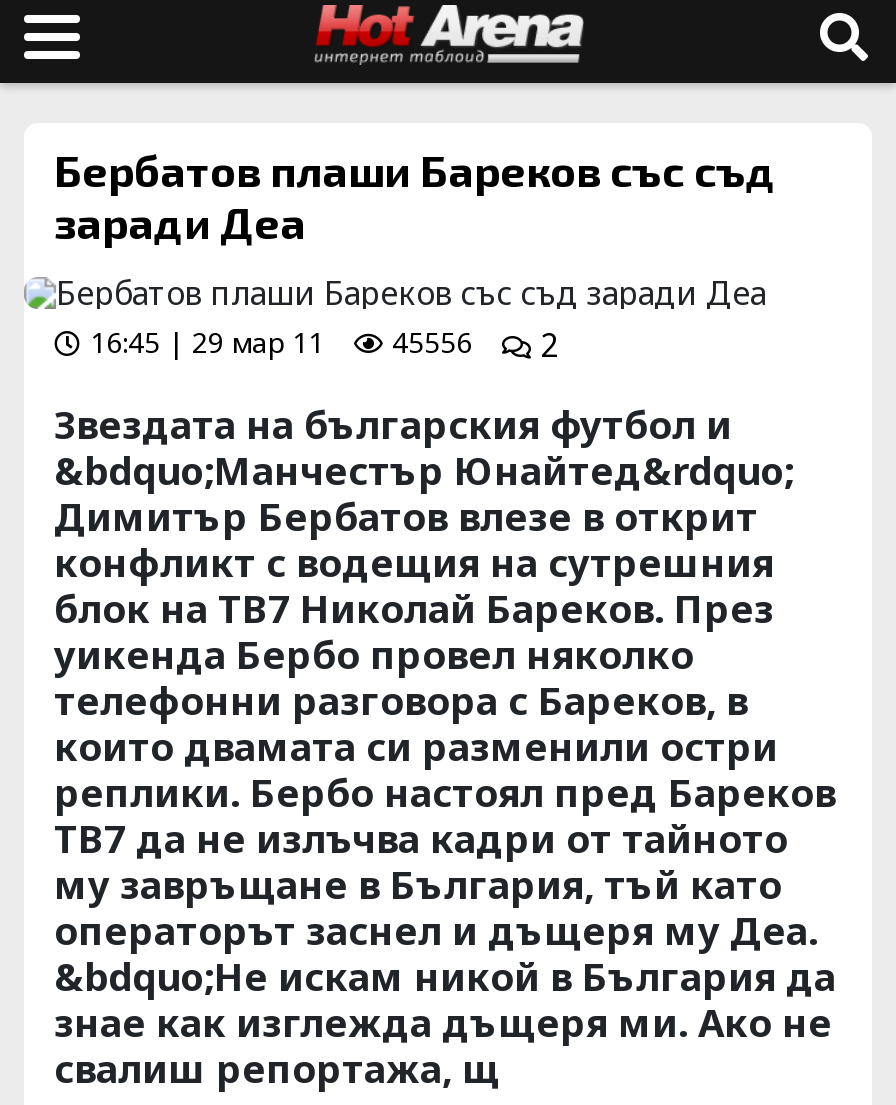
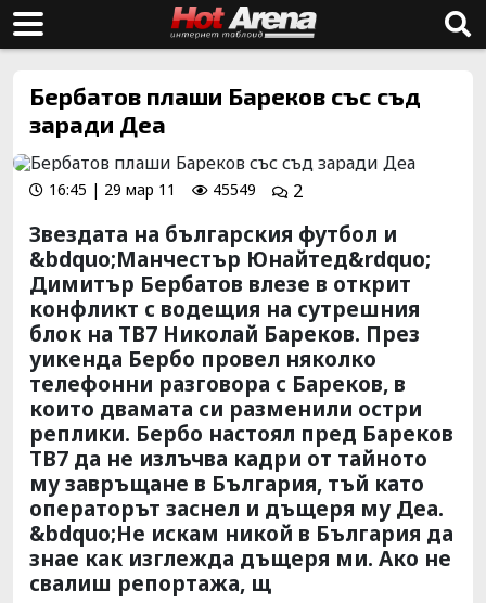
- 45556
+ 45549
